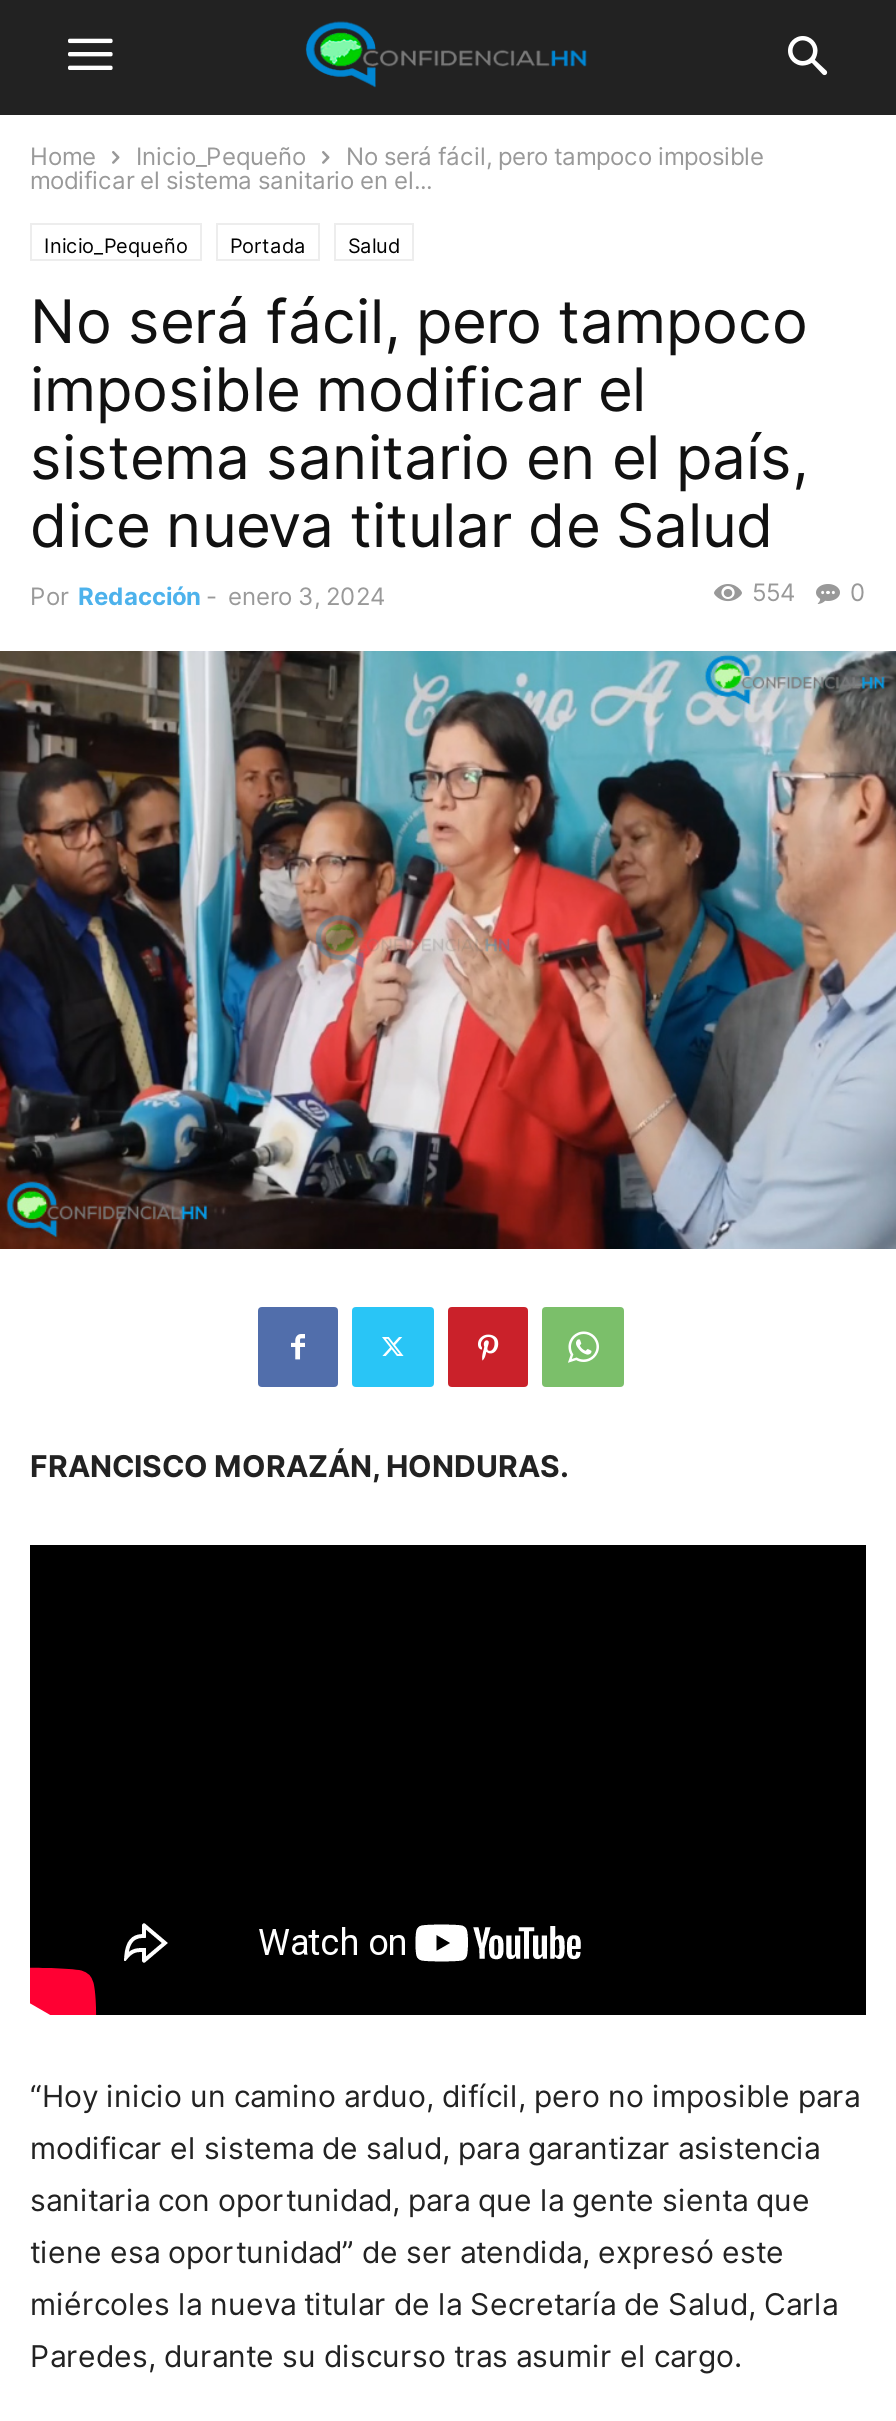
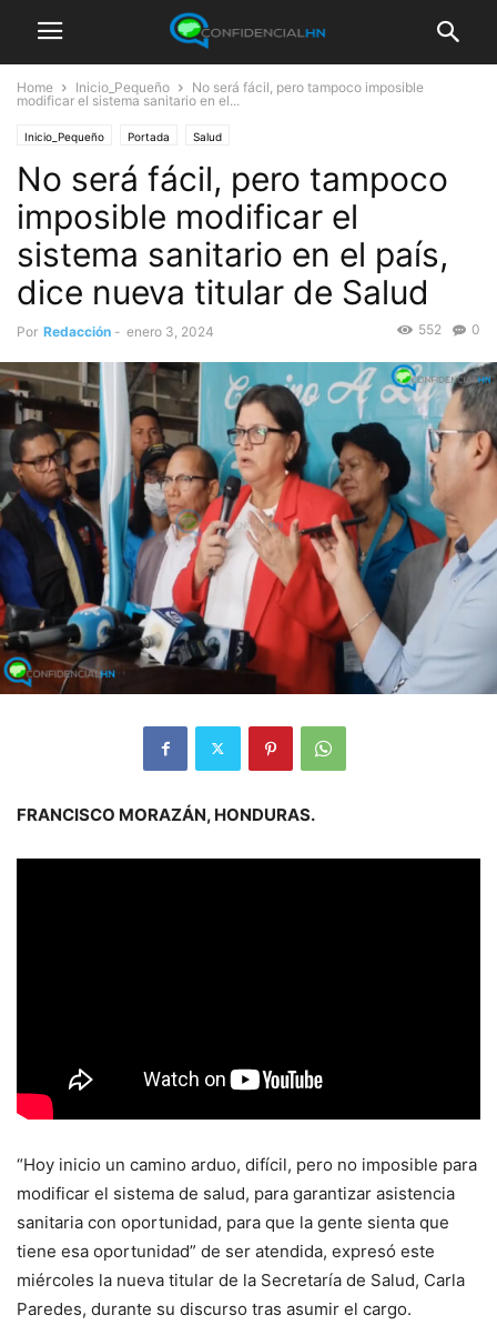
- 554 0
+ 552 0
